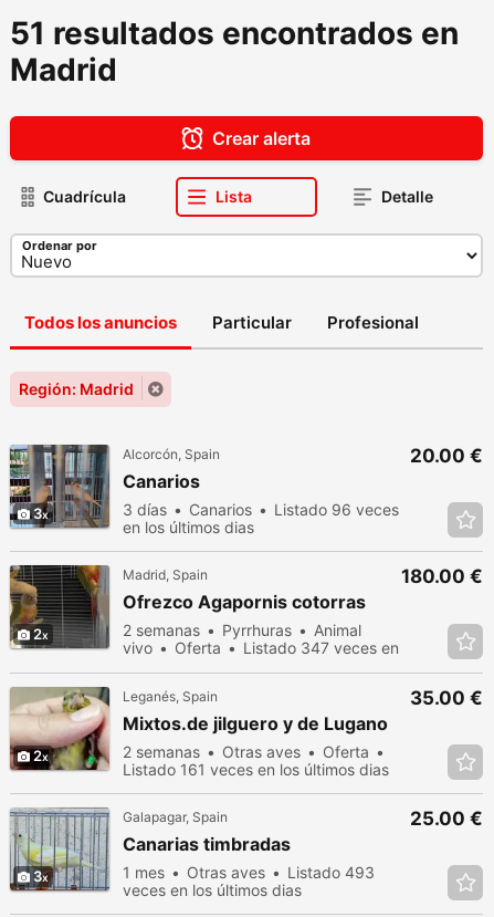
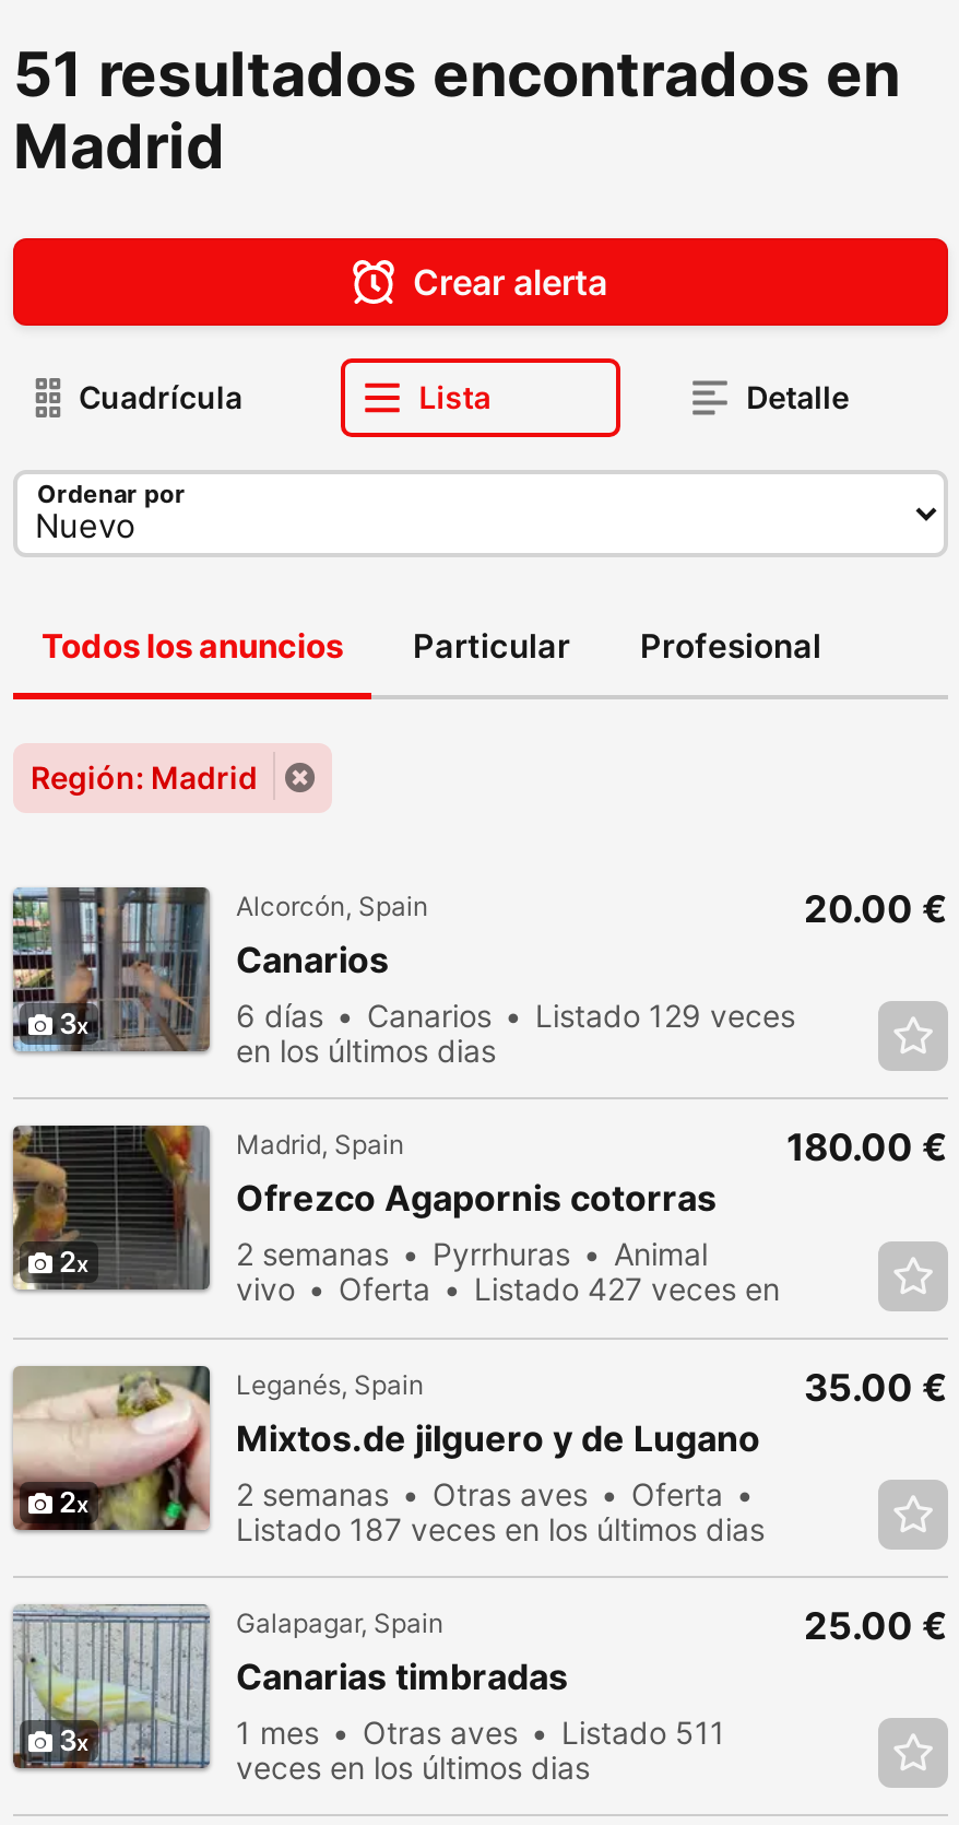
- 3 días
+ 6 días

- Listado 96 veces
+ Listado 129 veces

- Listado 347 veces en
+ Listado 427 veces en

- Listado 161 veces en los últimos dias
+ Listado 187 veces en los últimos dias

- 1 mes Otras aves Listado 493
+ 1 mes Otras aves Listado 511
